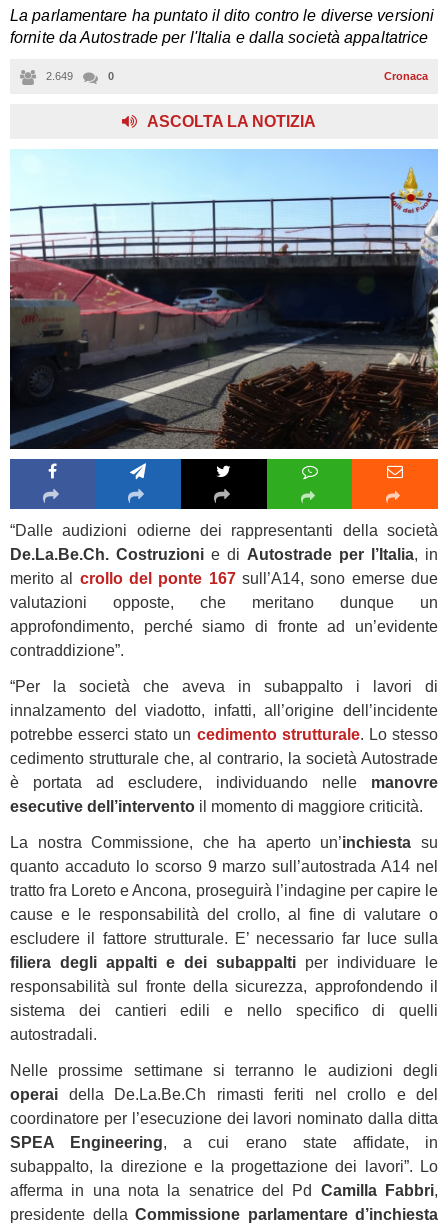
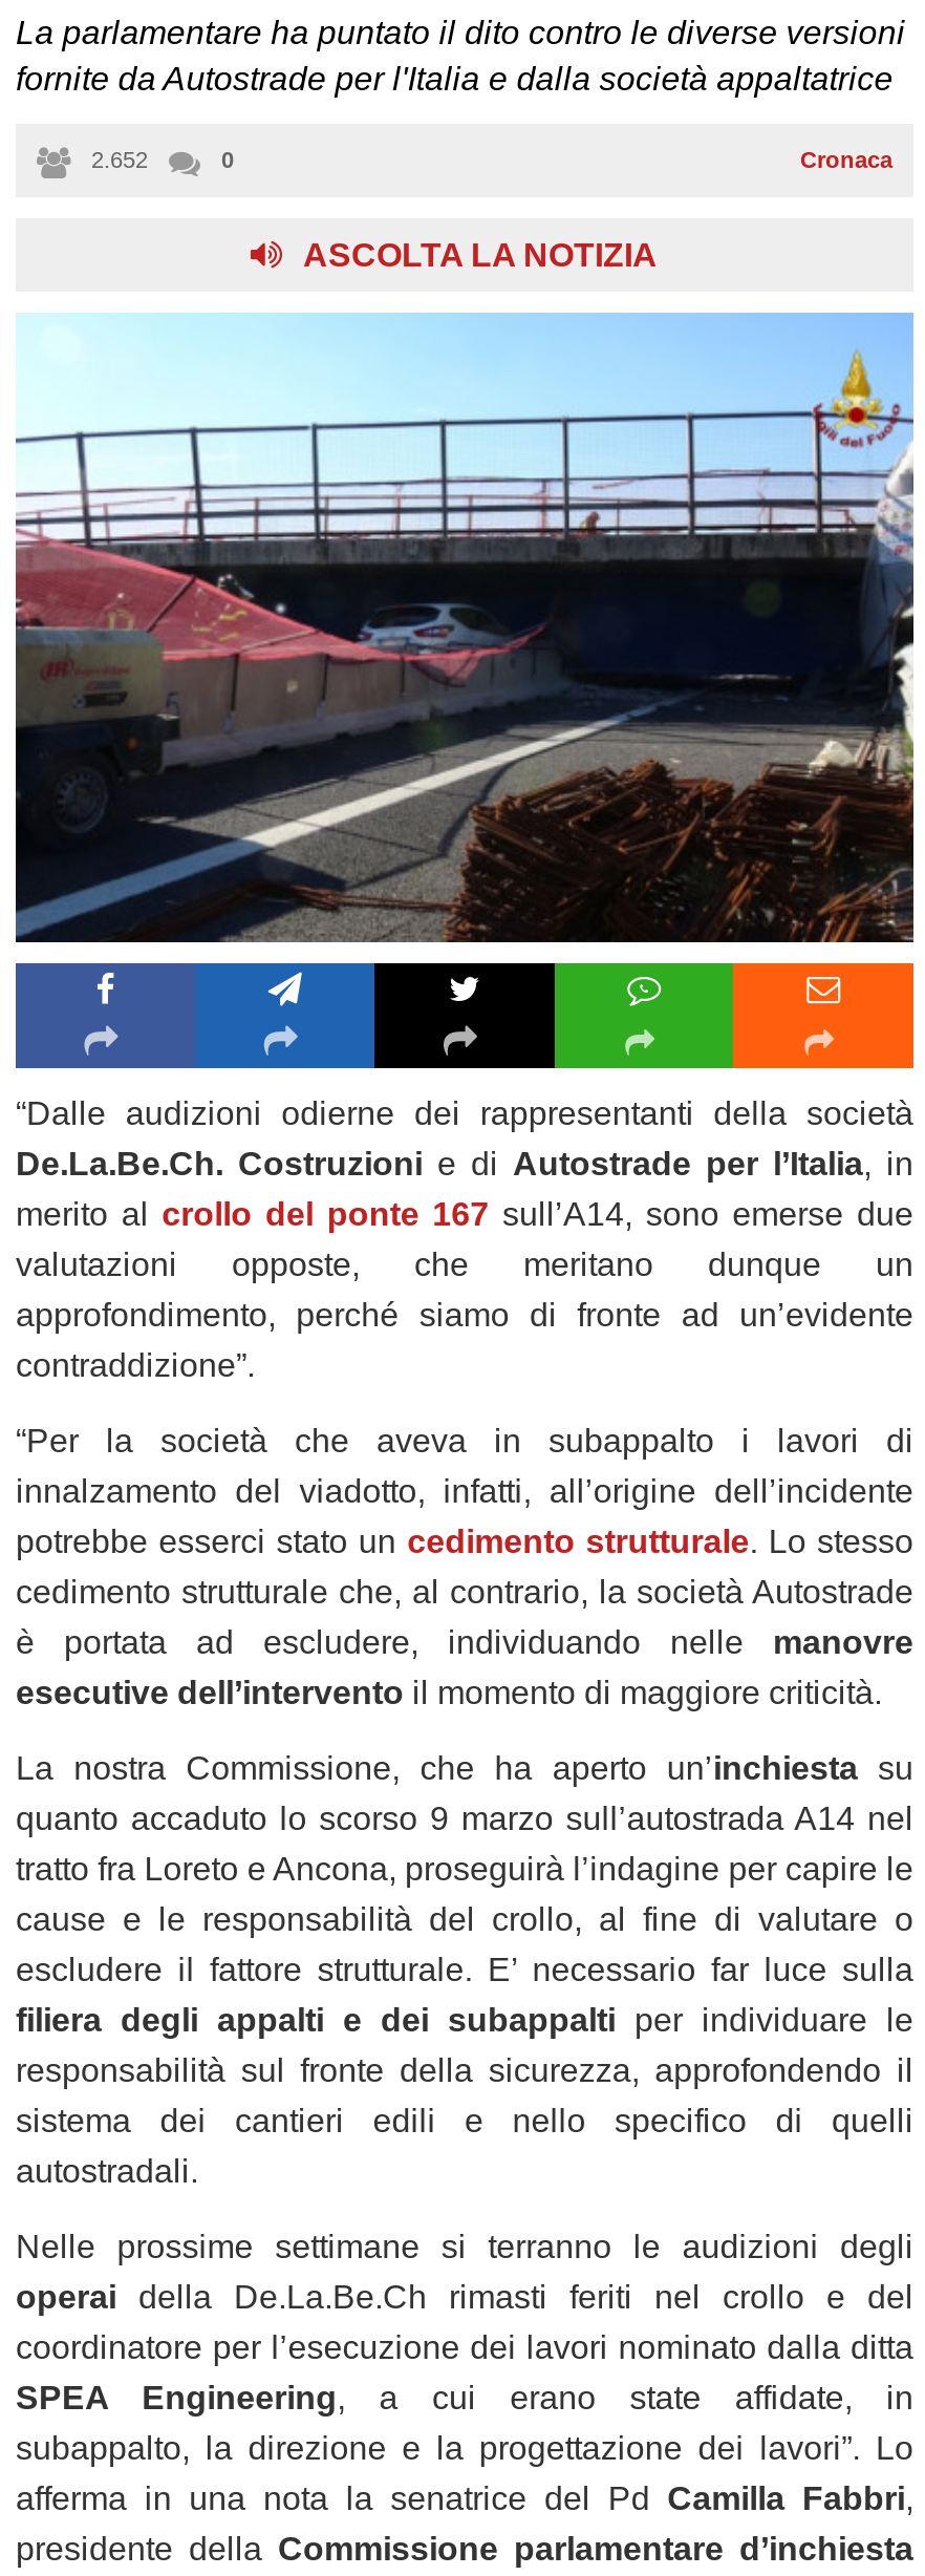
- 2.649
+ 2.652
